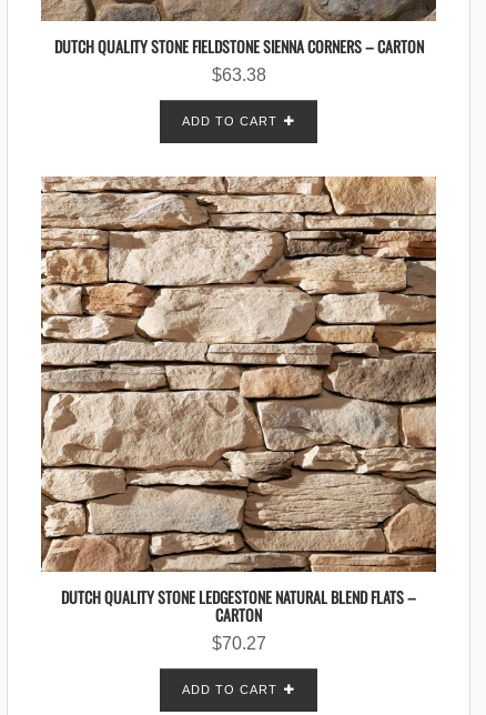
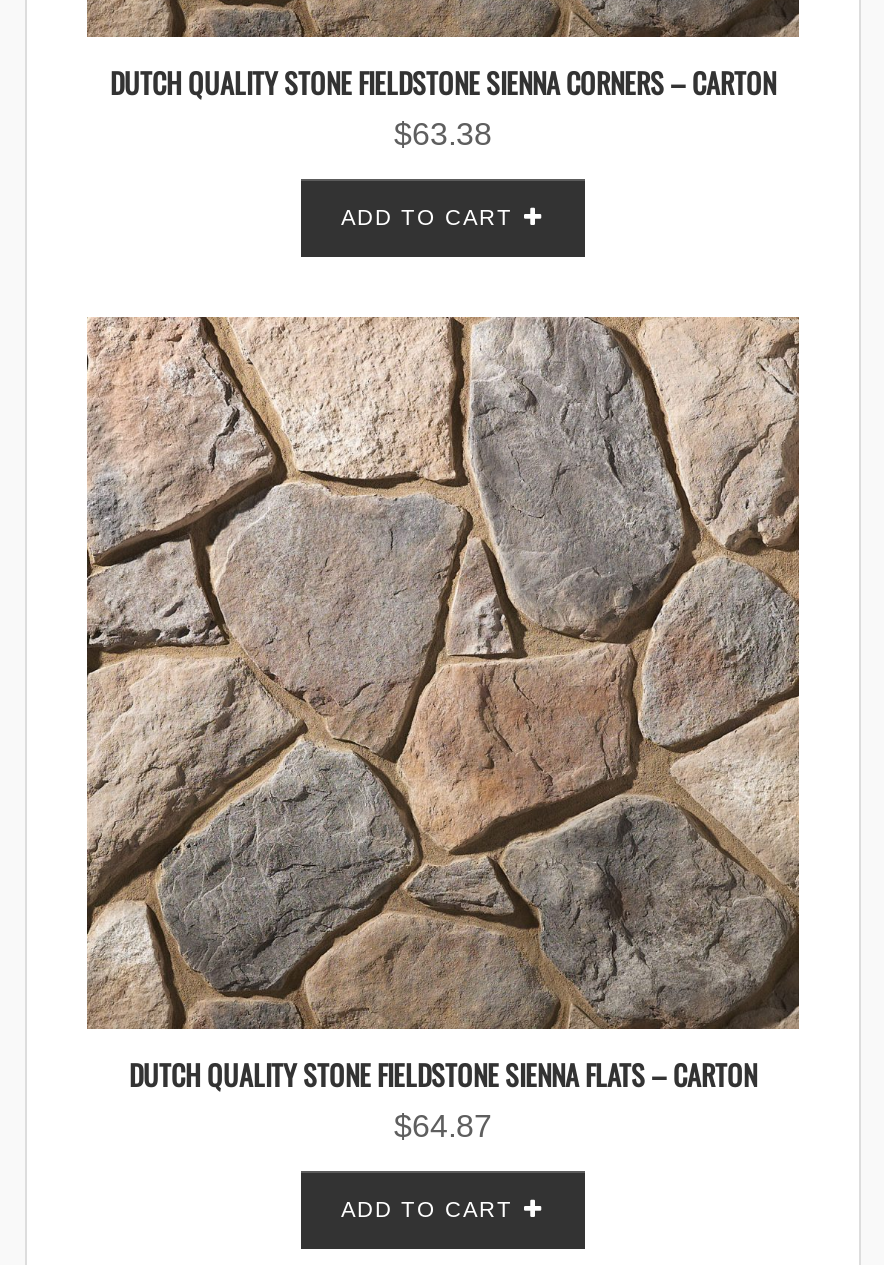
- [image]
- DUTCH QUALITY STONE LEDGESTONE NATURAL BLEND FLATS –
- CARTON
- $70.27
+ [image]
+ DUTCH QUALITY STONE FIELDSTONE SIENNA FLATS – CARTON
+ $64.87
